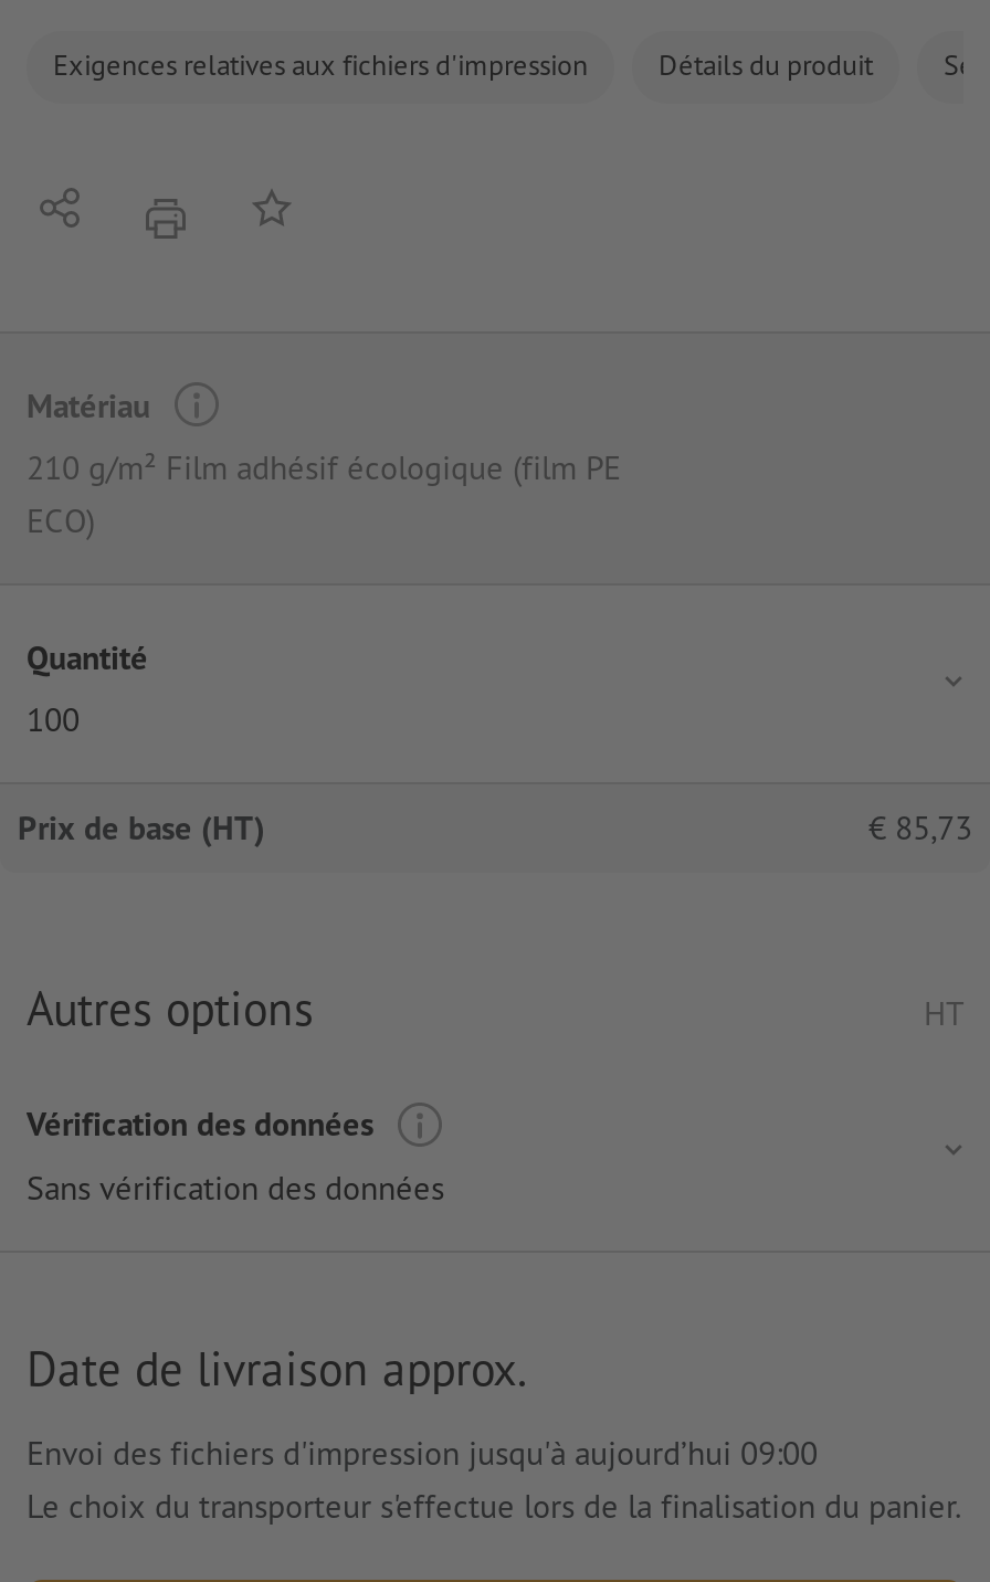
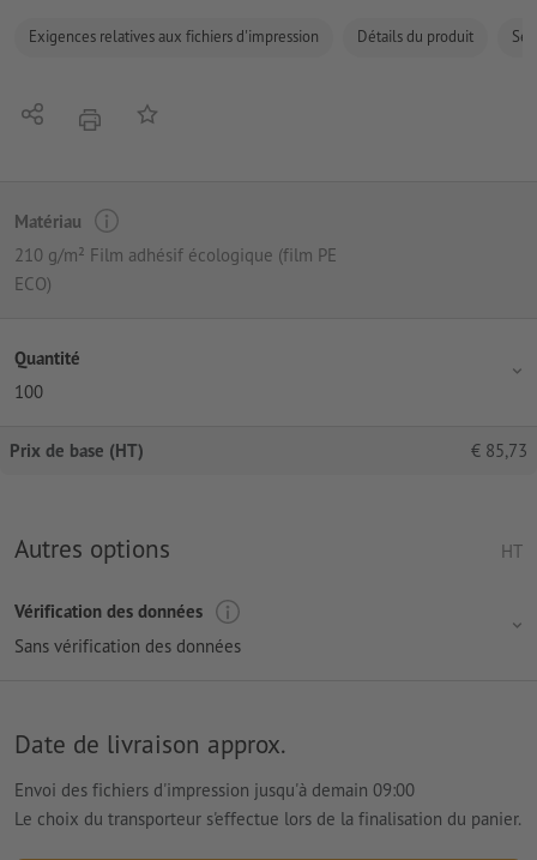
- Envoi des fichiers d'impression jusqu'à aujourd’hui 09:00
+ Envoi des fichiers d'impression jusqu'à demain 09:00
